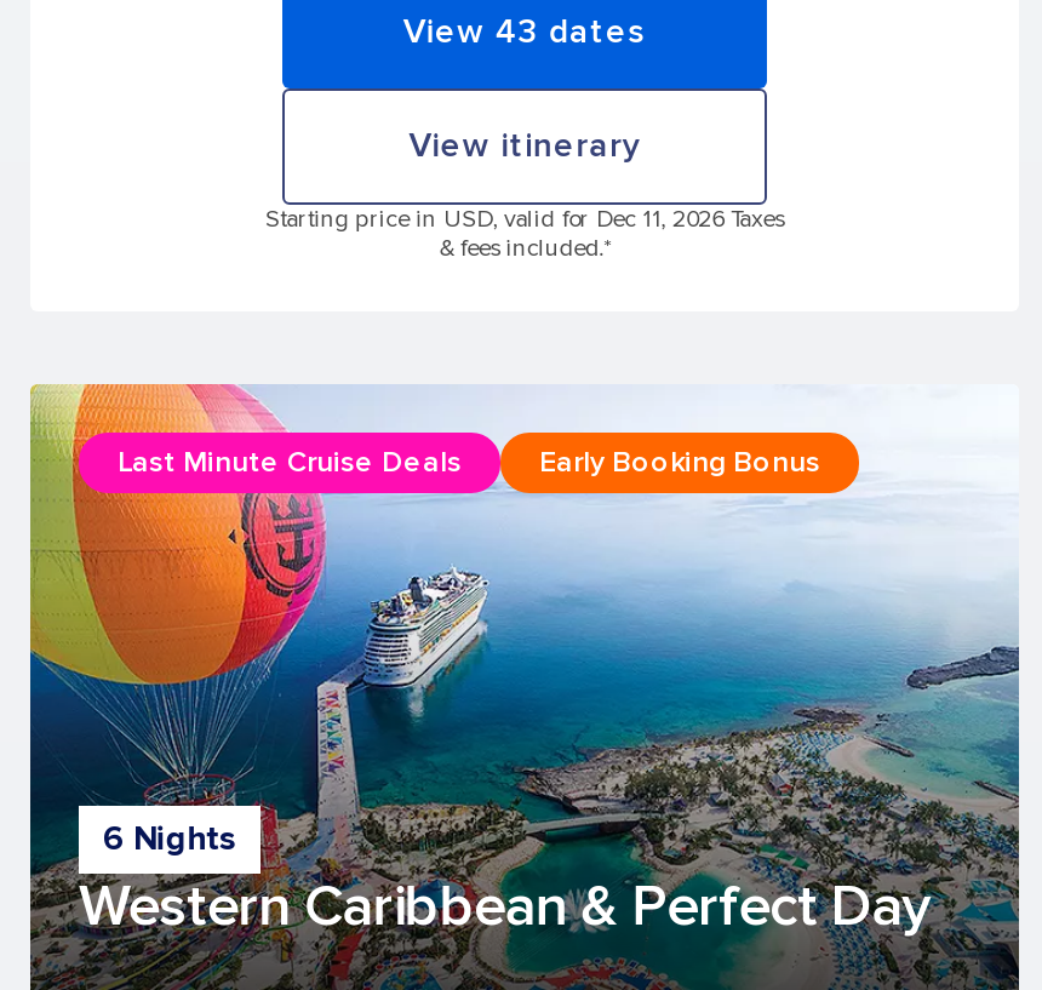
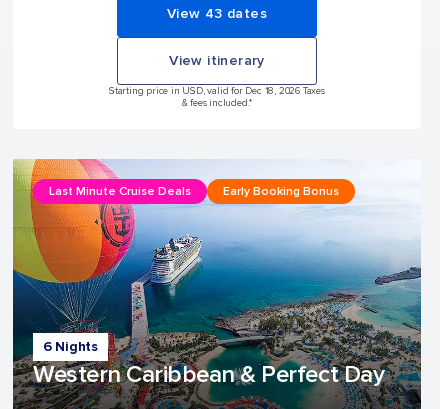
- Starting price in USD, valid for Dec 11, 2026 Taxes
+ Starting price in USD, valid for Dec 18, 2026 Taxes
